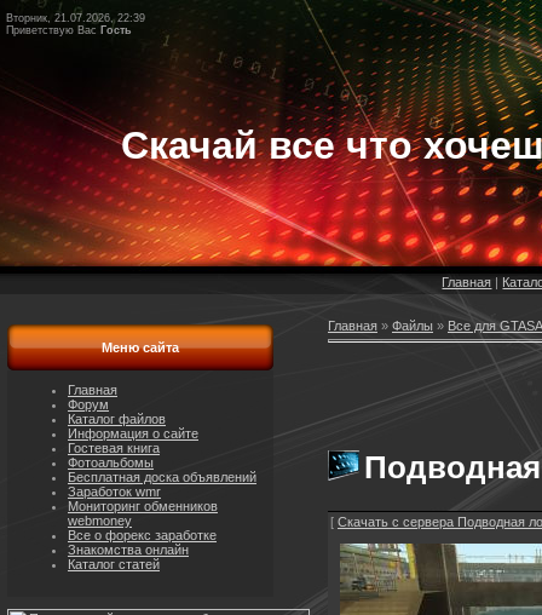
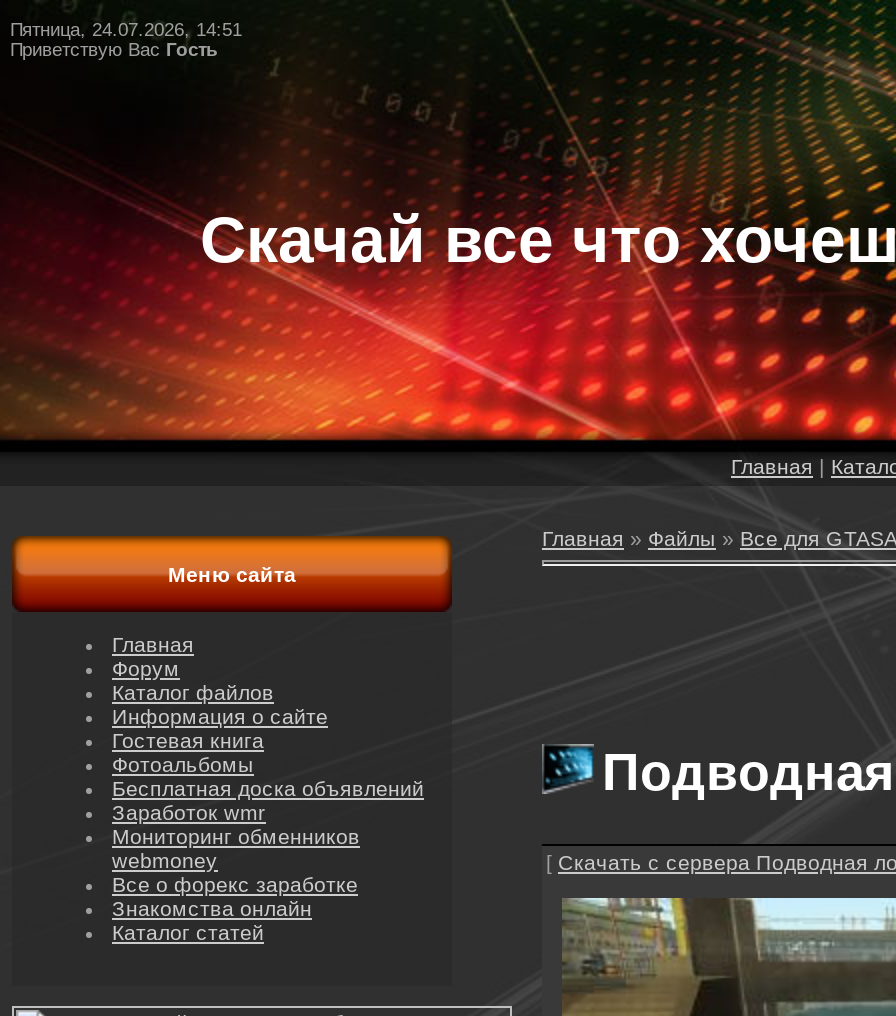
- Вторник, 21.07.2026, 22:39
+ Пятница, 24.07.2026, 14:51
